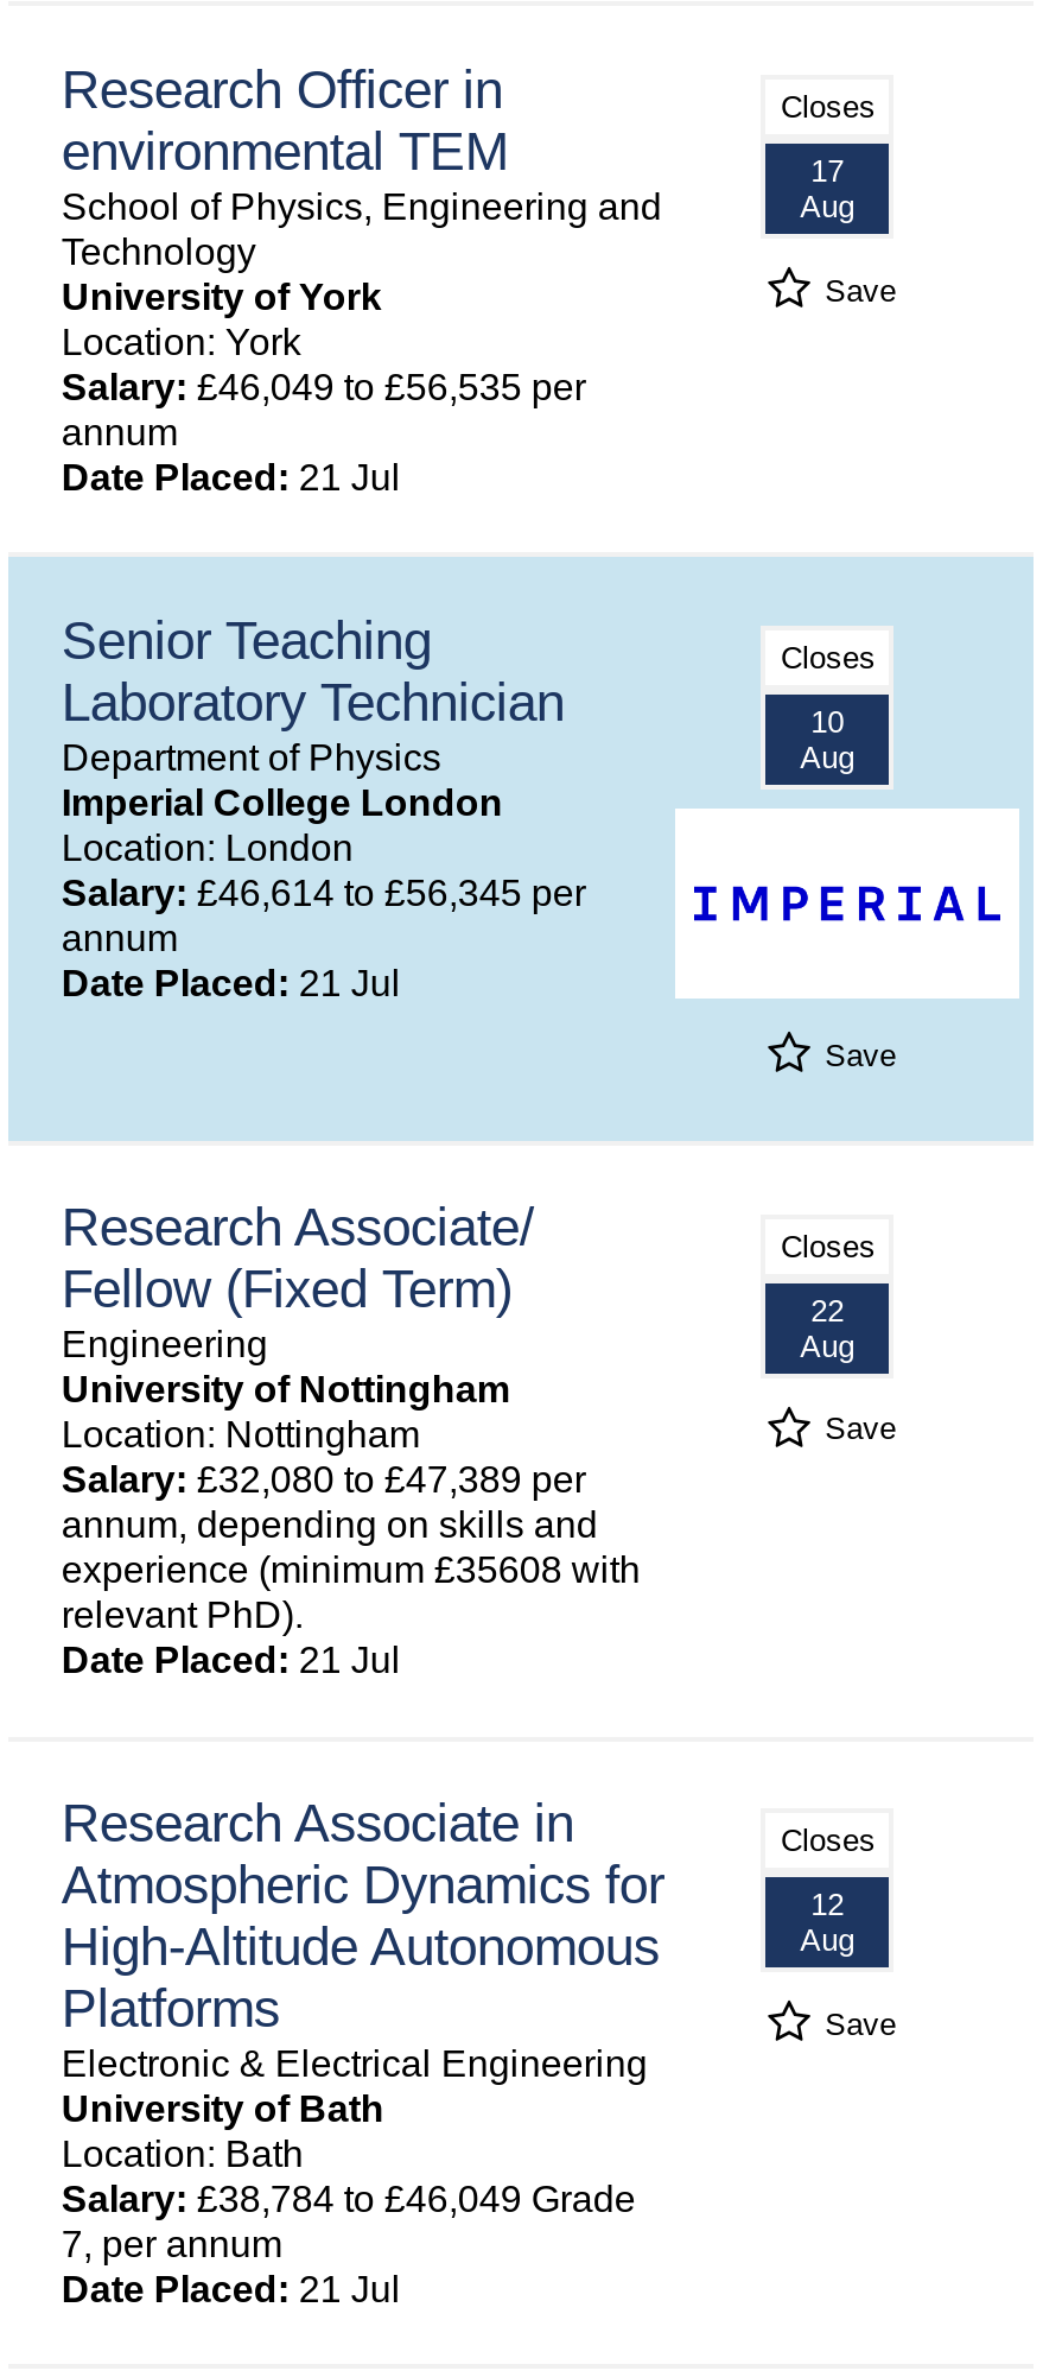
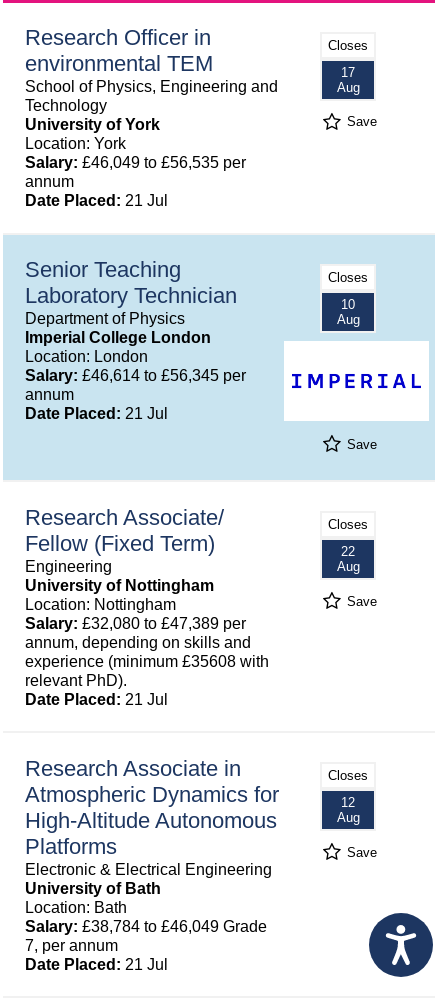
+ [image]
